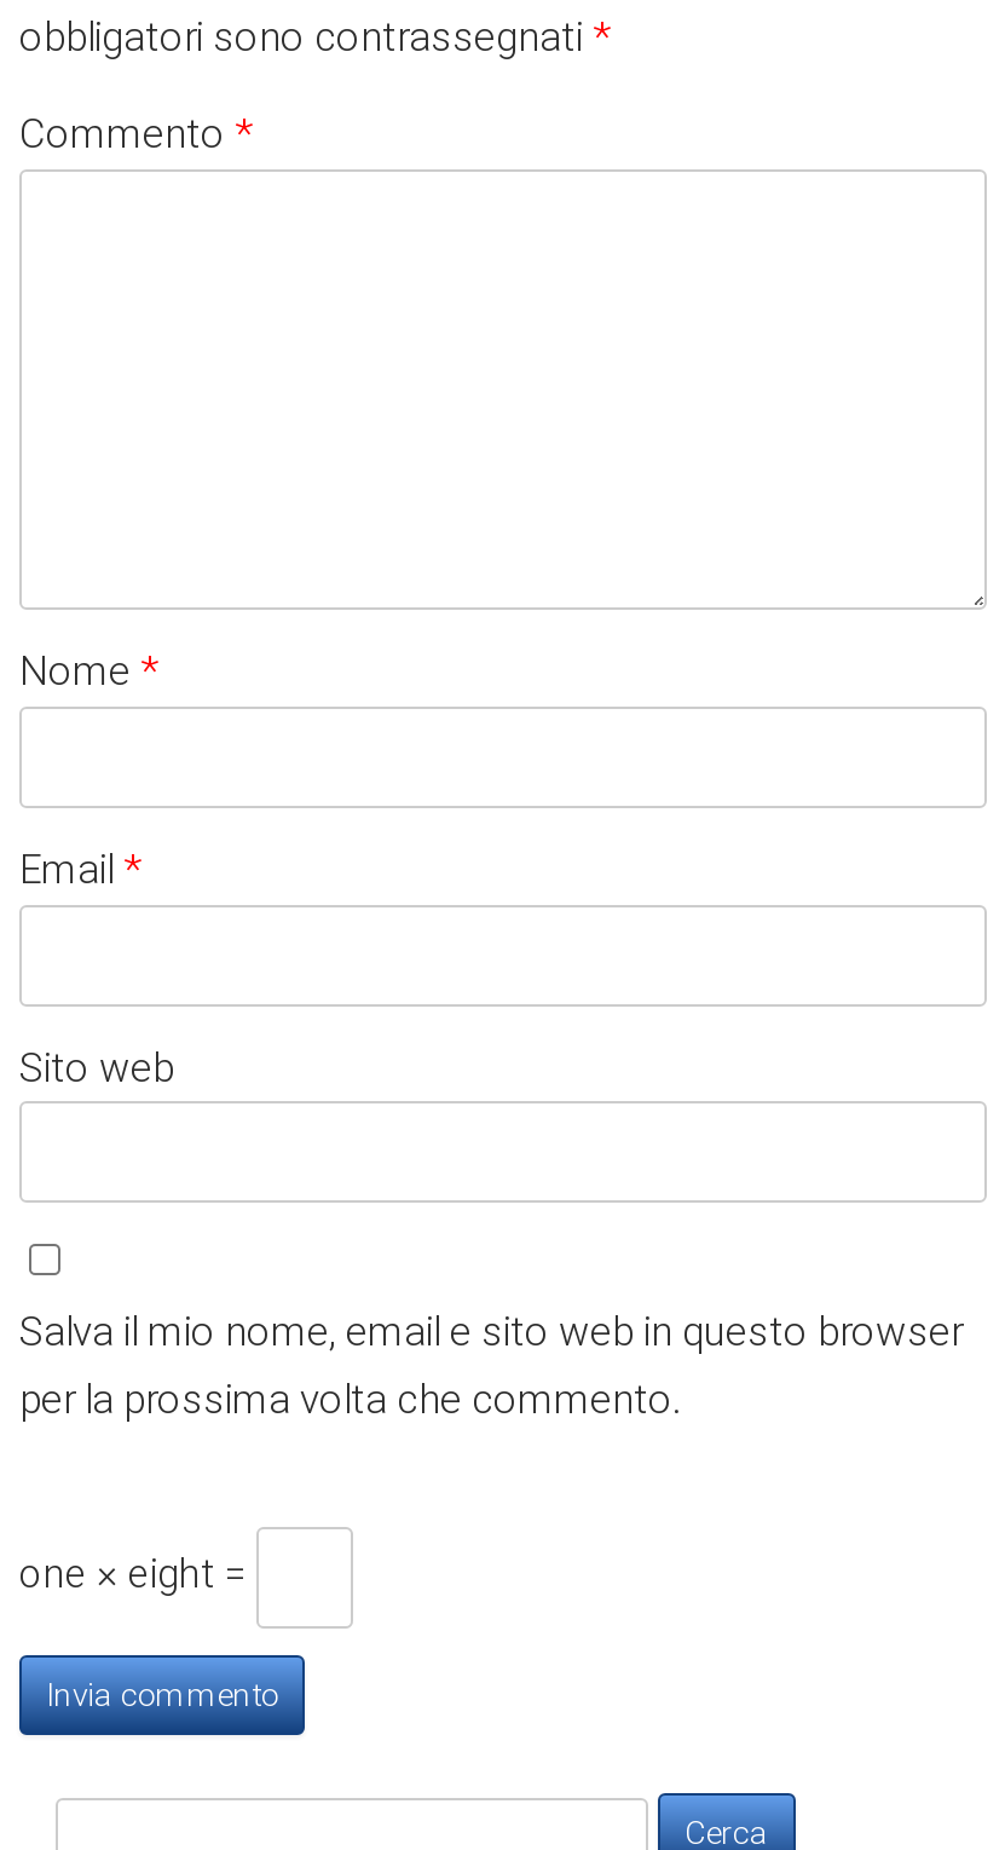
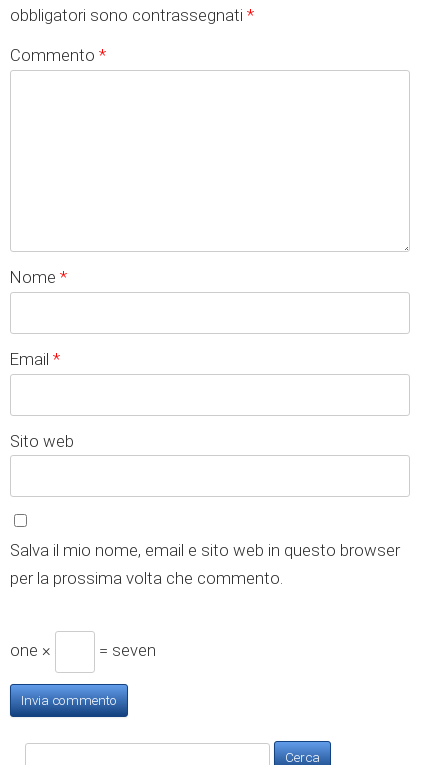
- one × eight =
+ one ×
+ = seven
